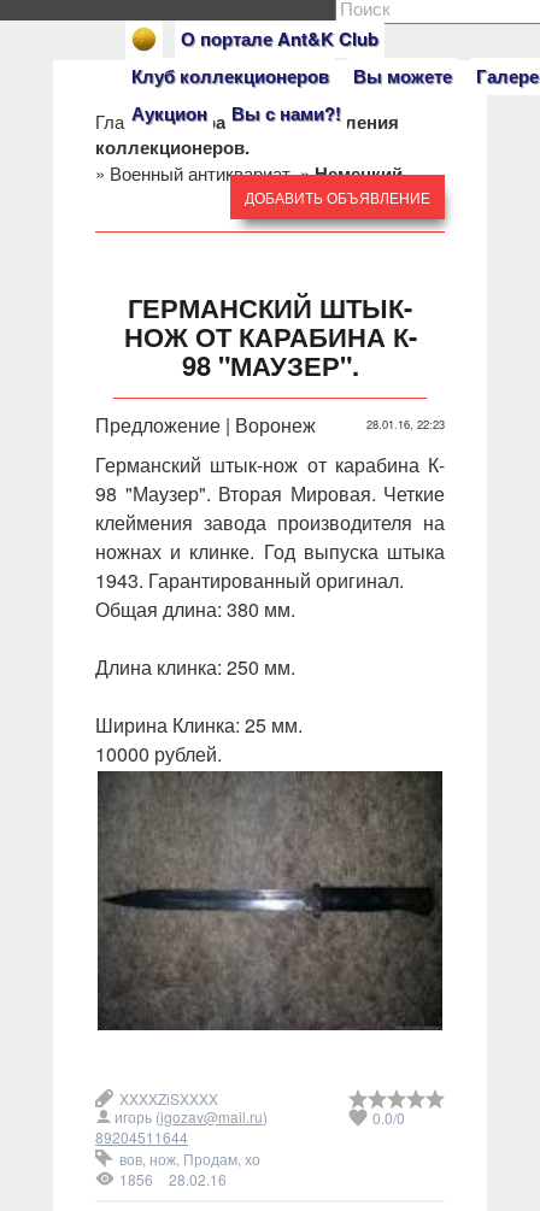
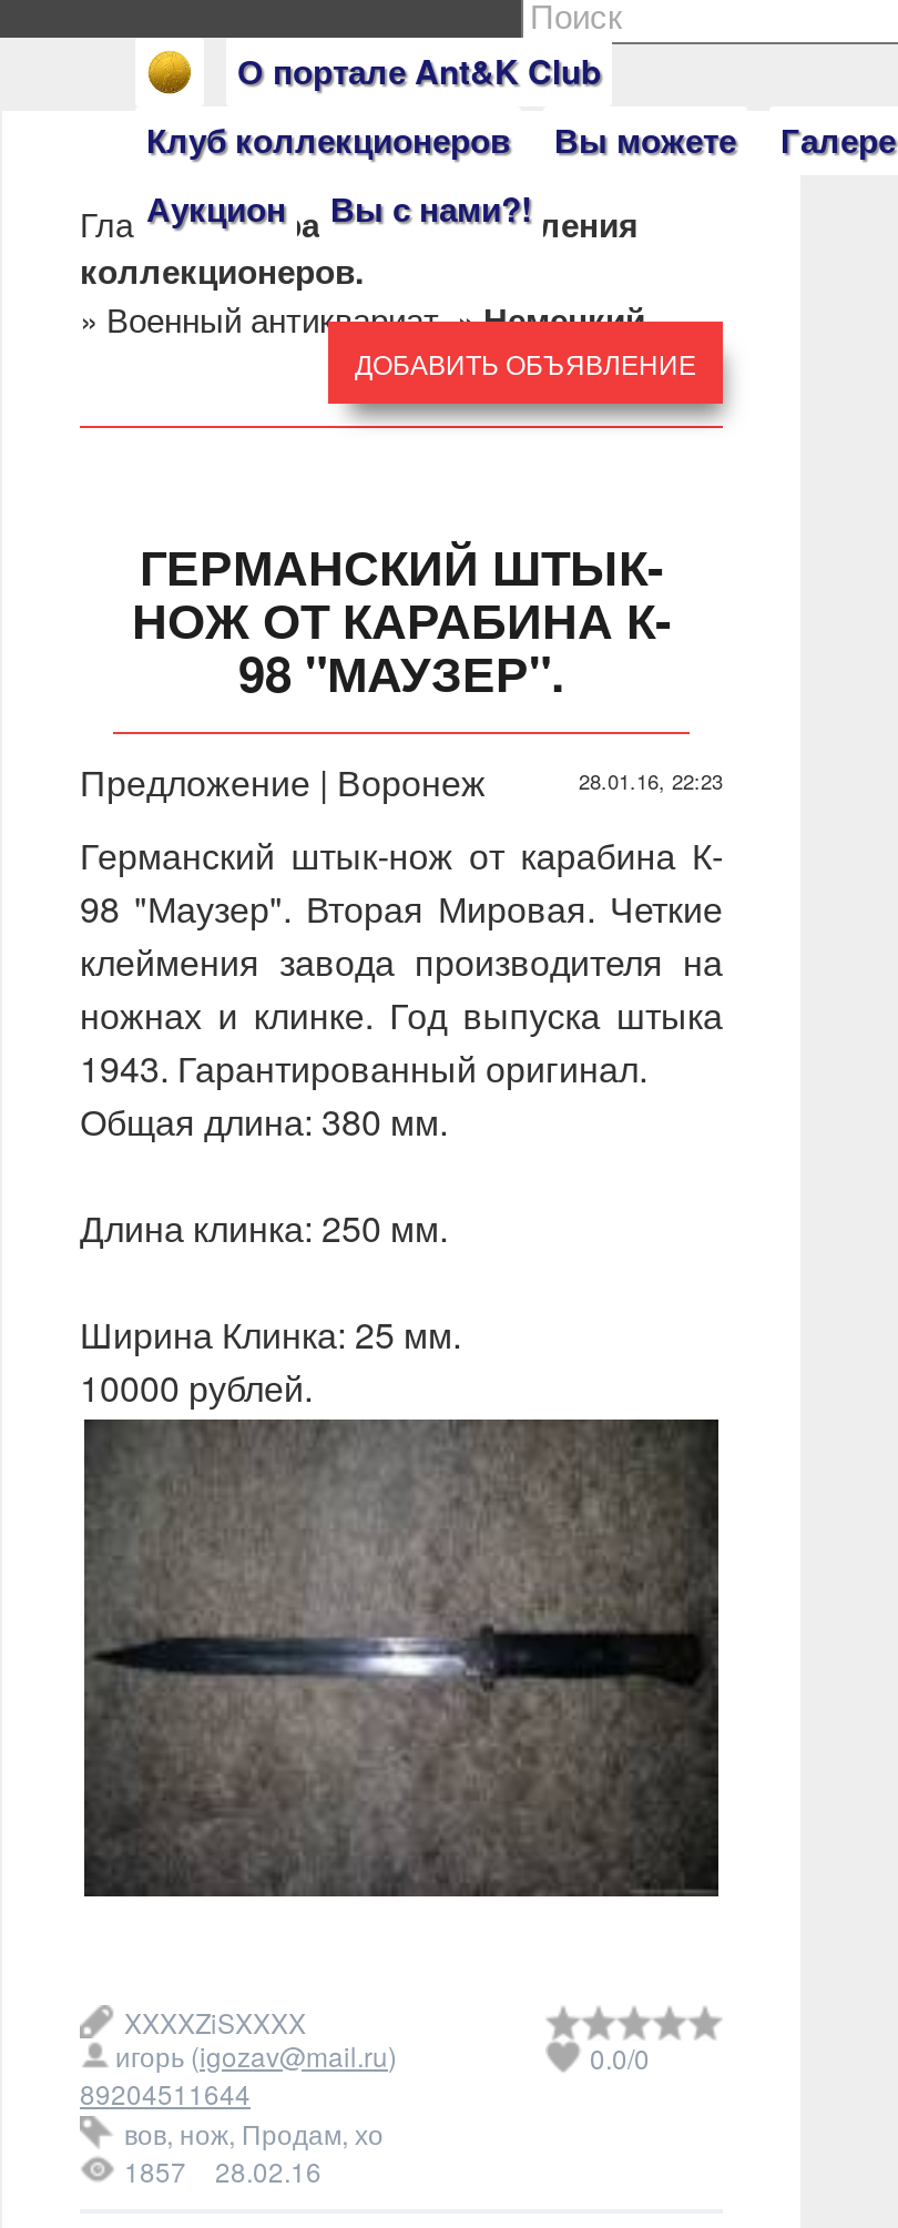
- 1856 28.02.16
+ 1857 28.02.16
